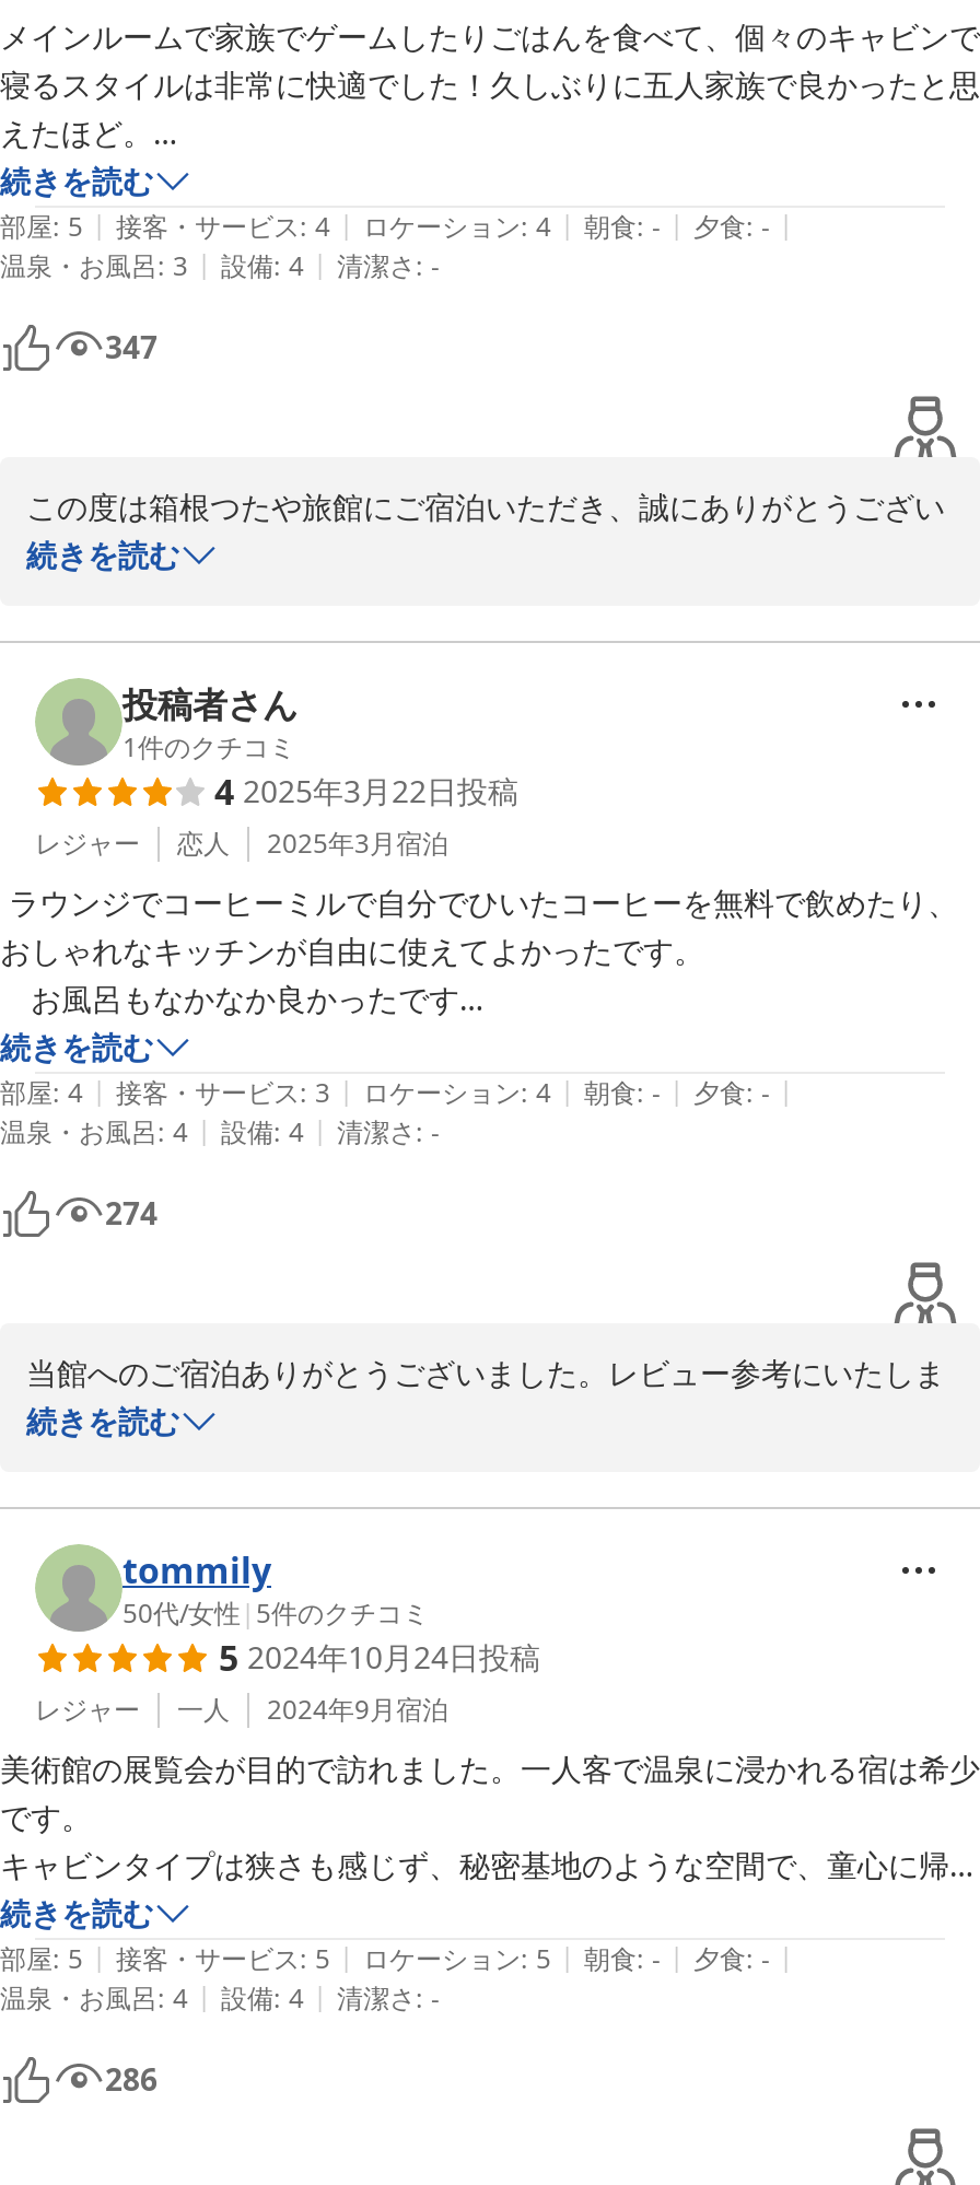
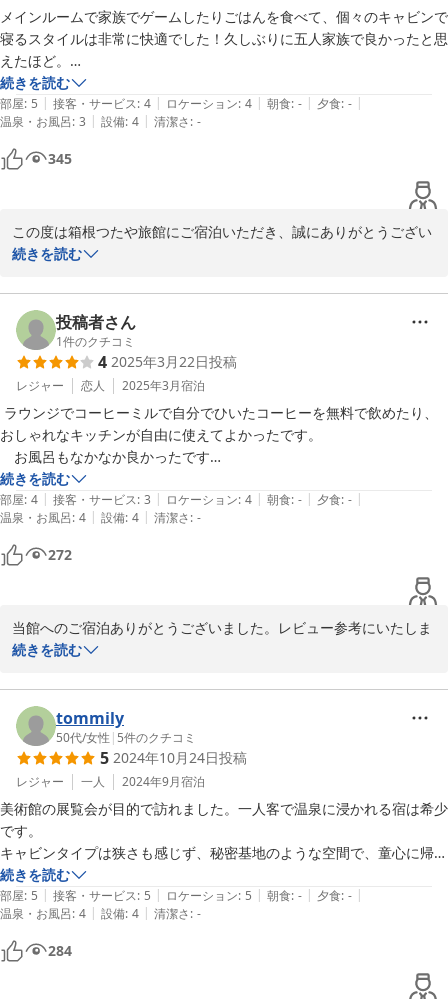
- 347
+ 345

- 274
+ 272

- 286
+ 284
